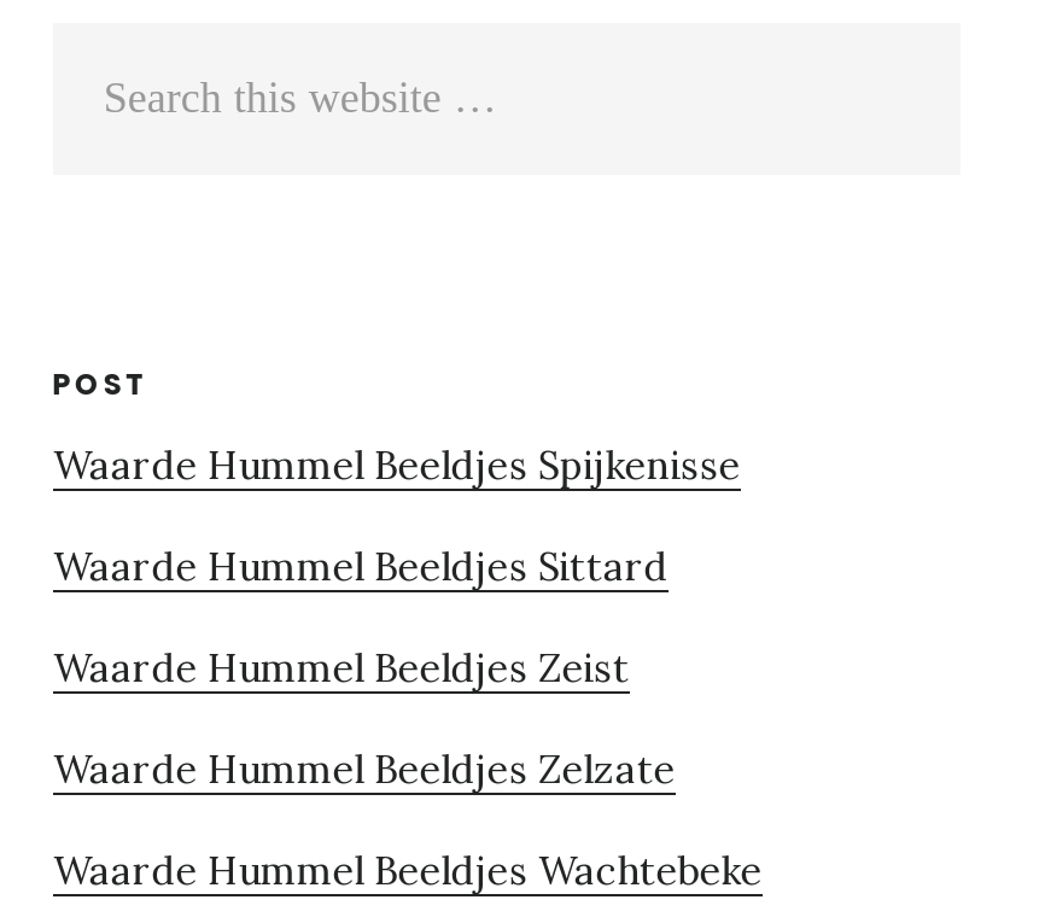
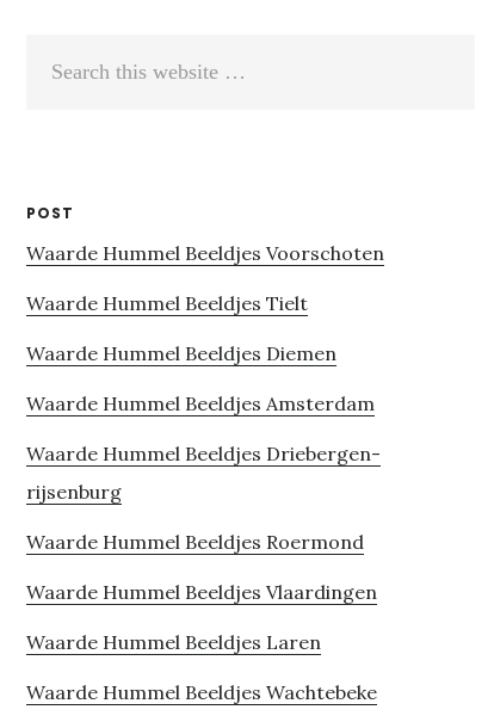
- Waarde Hummel Beeldjes Spijkenisse
- Waarde Hummel Beeldjes Sittard
- Waarde Hummel Beeldjes Zeist
- Waarde Hummel Beeldjes Zelzate
+ Waarde Hummel Beeldjes Voorschoten
+ Waarde Hummel Beeldjes Tielt
+ Waarde Hummel Beeldjes Diemen
+ Waarde Hummel Beeldjes Amsterdam
+ Waarde Hummel Beeldjes Driebergen-
+ rijsenburg
+ Waarde Hummel Beeldjes Roermond
+ Waarde Hummel Beeldjes Vlaardingen
+ Waarde Hummel Beeldjes Laren
